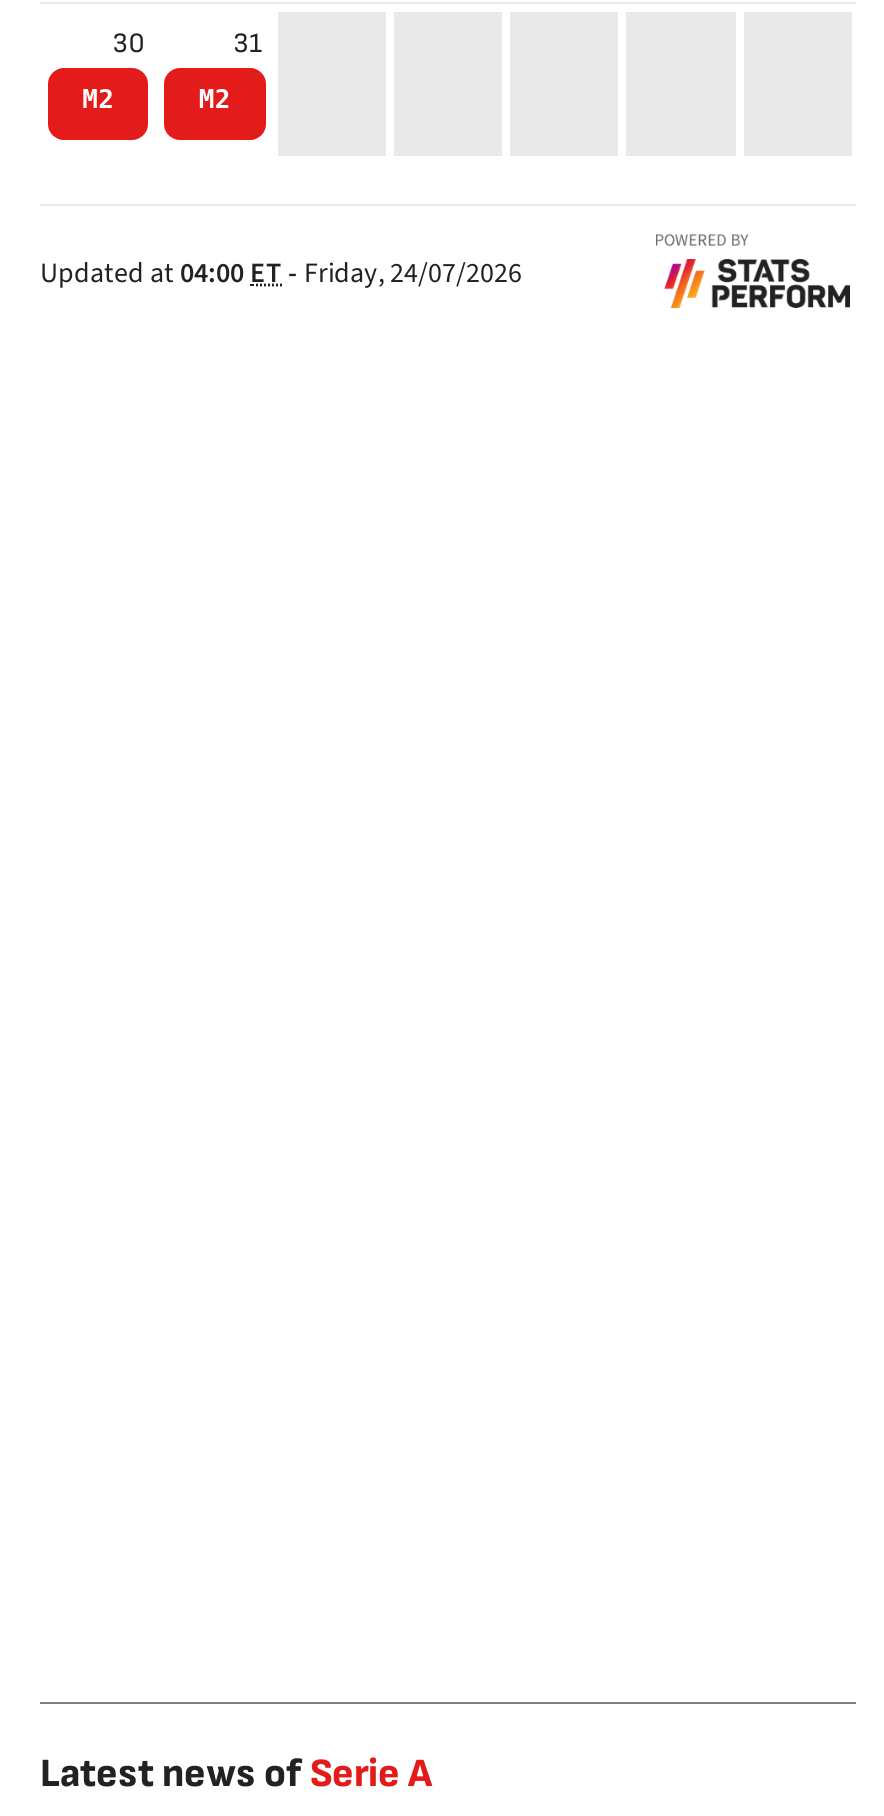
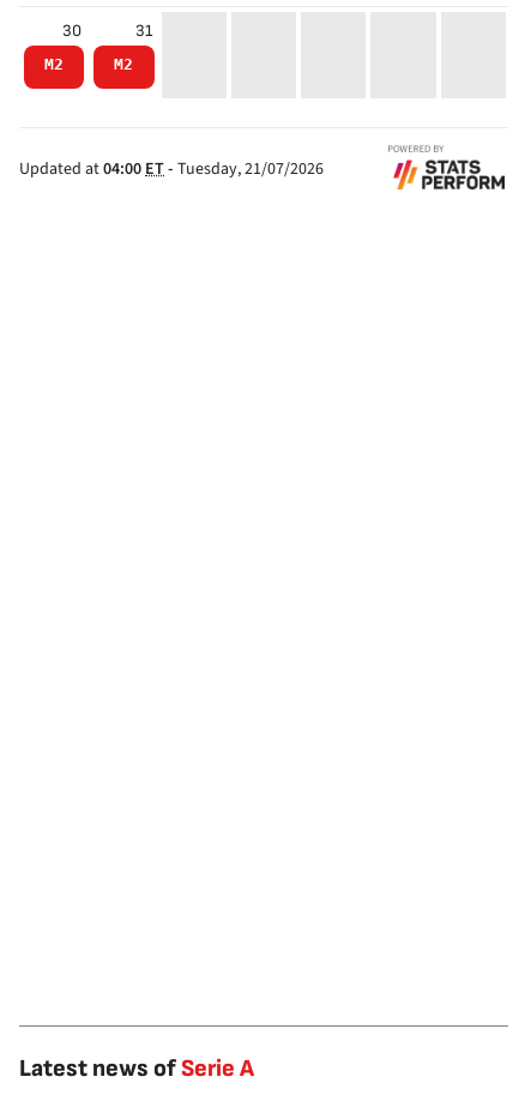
- Updated at 04:00 ET - Friday, 24/07/2026
+ Updated at 04:00 ET - Tuesday, 21/07/2026
